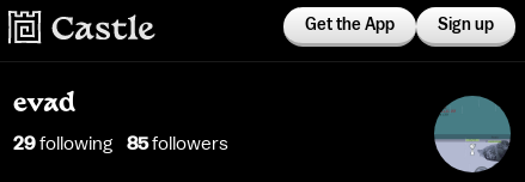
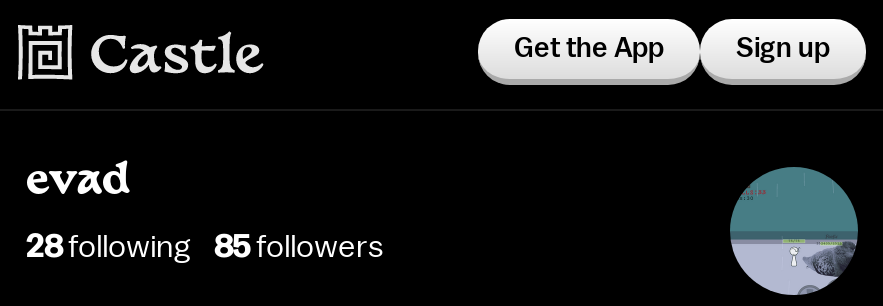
- 29following 85followers
+ 28following 85followers
